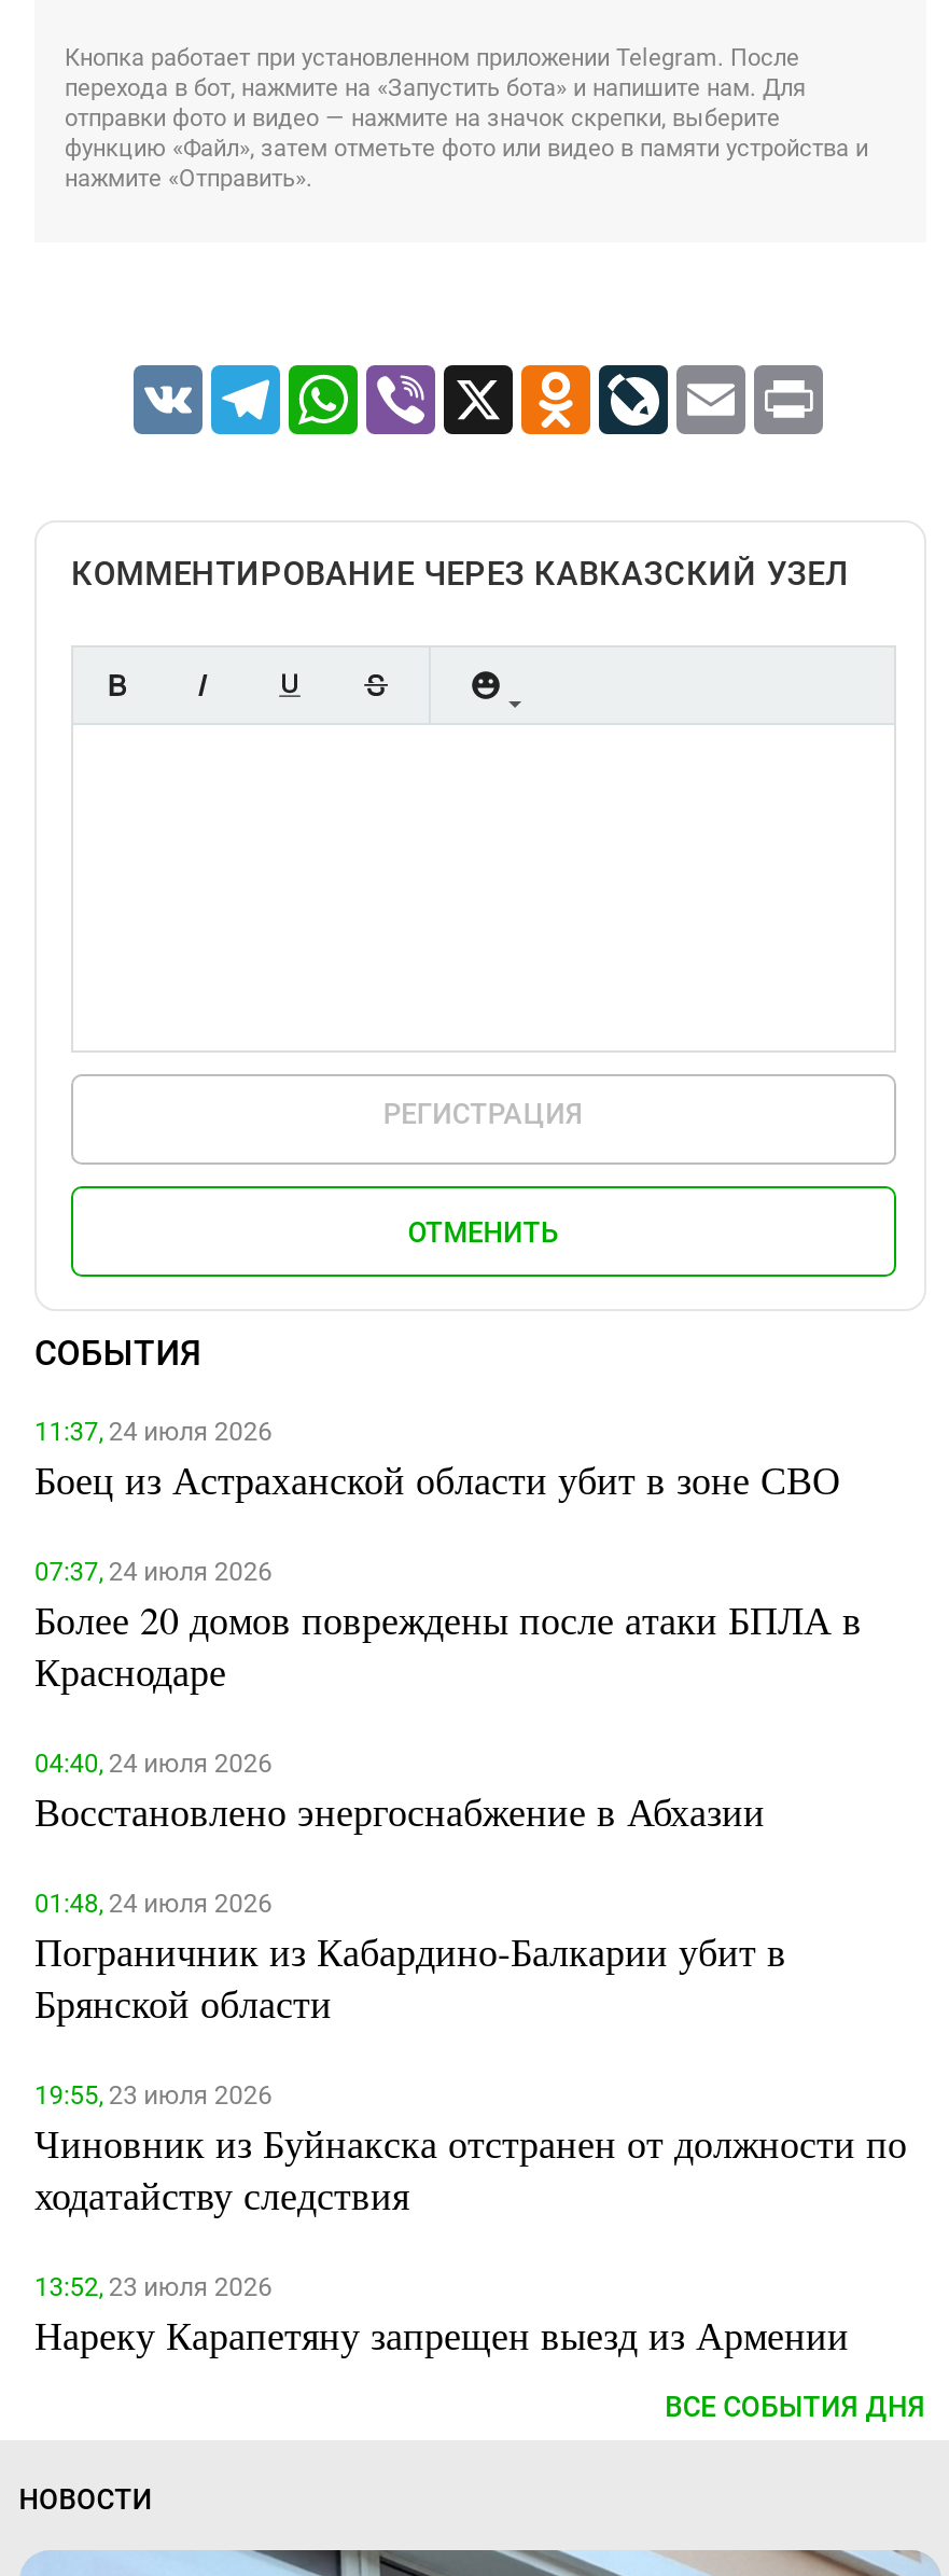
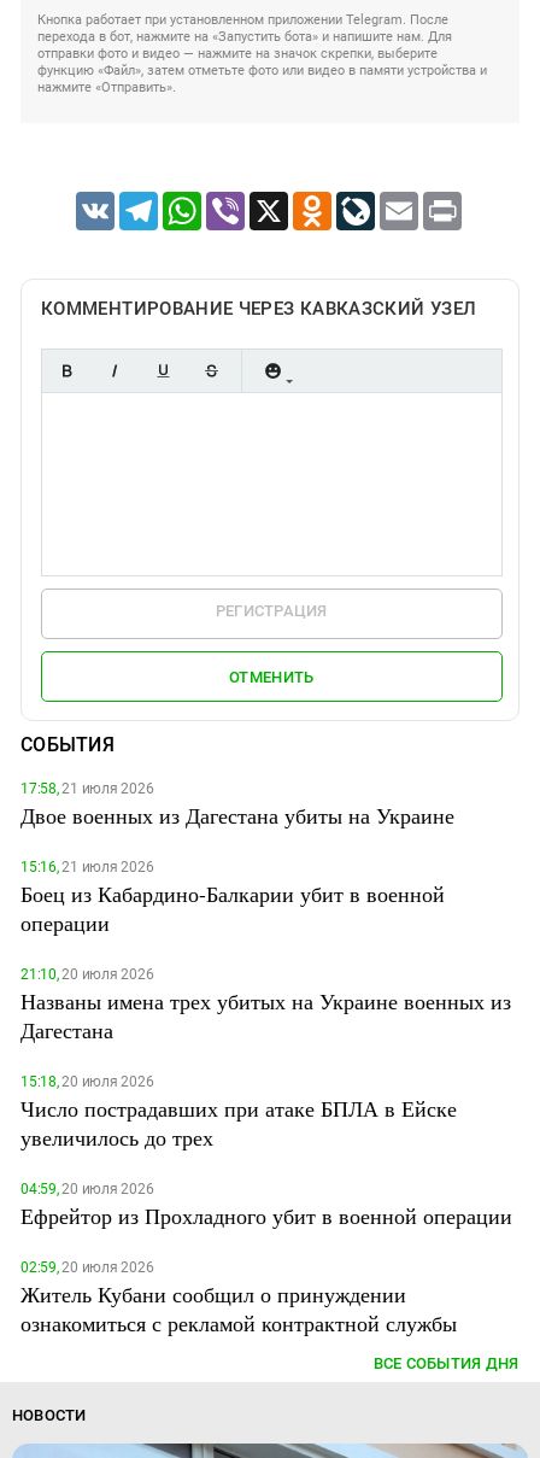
- 11:37, 24 июля 2026
- Боец из Астраханской области убит в зоне СВО
+ 17:58, 21 июля 2026
+ Двое военных из Дагестана убиты на Украине

- 07:37, 24 июля 2026
- Более 20 домов повреждены после атаки БПЛА в
- Краснодаре
+ 15:16, 21 июля 2026
+ Боец из Кабардино-Балкарии убит в военной
+ операции

- 04:40, 24 июля 2026
- Восстановлено энергоснабжение в Абхазии
+ 21:10, 20 июля 2026
+ Названы имена трех убитых на Украине военных из
+ Дагестана

- 01:48, 24 июля 2026
- Пограничник из Кабардино-Балкарии убит в
- Брянской области
+ 15:18, 20 июля 2026
+ Число пострадавших при атаке БПЛА в Ейске
+ увеличилось до трех

- 19:55, 23 июля 2026
- Чиновник из Буйнакска отстранен от должности по
- ходатайству следствия
+ 04:59, 20 июля 2026
+ Ефрейтор из Прохладного убит в военной операции

- 13:52, 23 июля 2026
- Нареку Карапетяну запрещен выезд из Армении
+ 02:59, 20 июля 2026
+ Житель Кубани сообщил о принуждении
+ ознакомиться с рекламой контрактной службы
